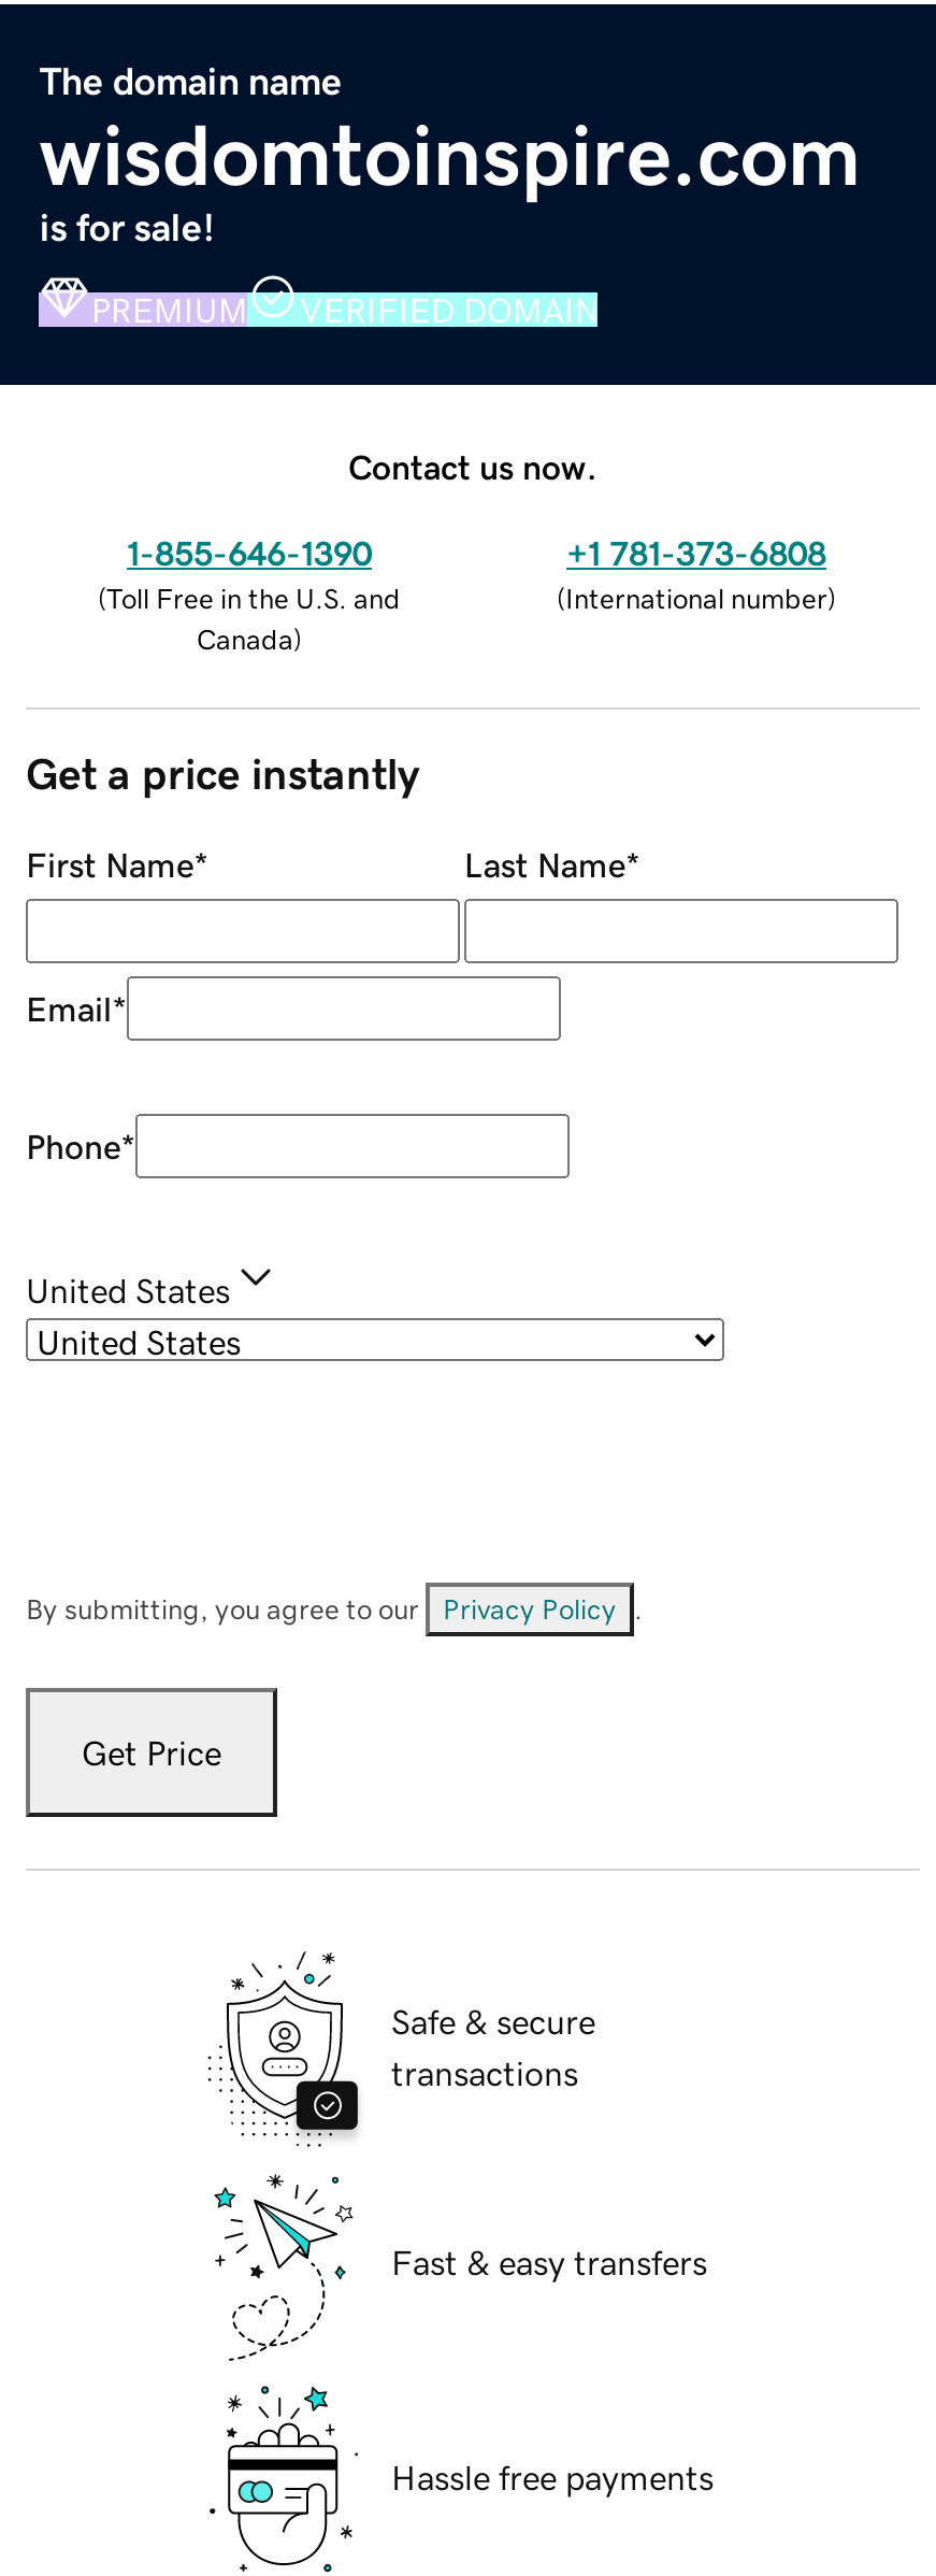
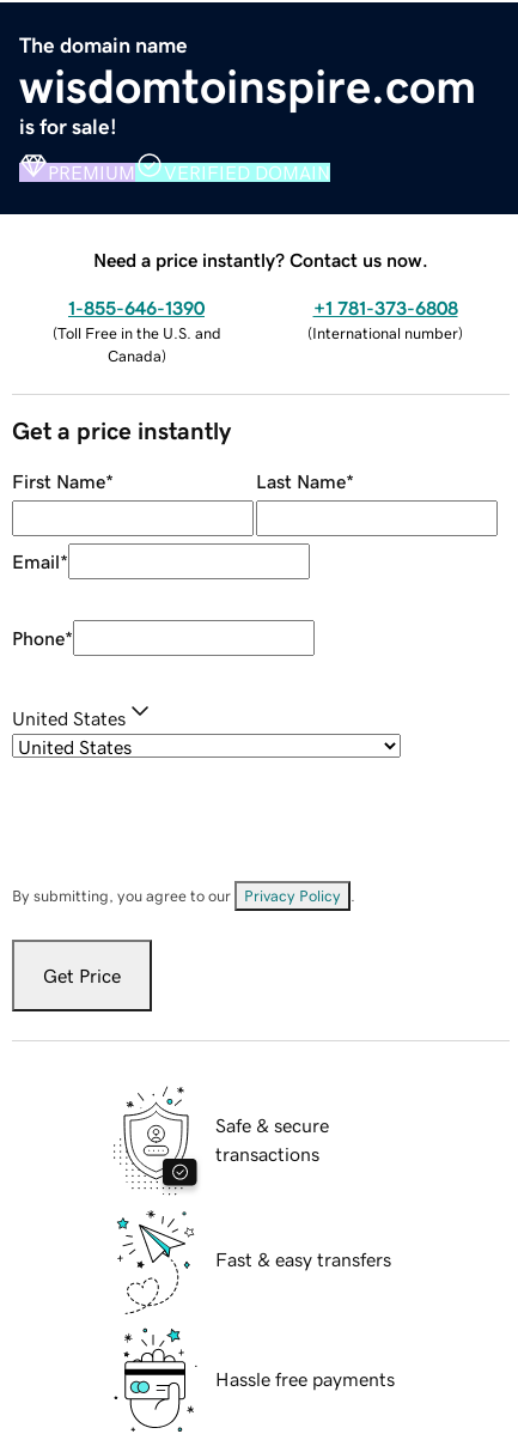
- Contact us now.
+ Need a price instantly? Contact us now.
